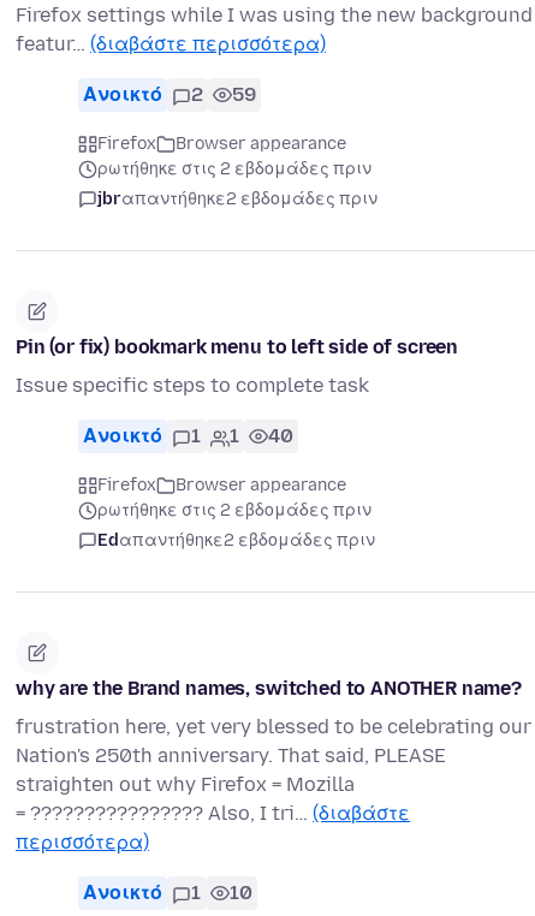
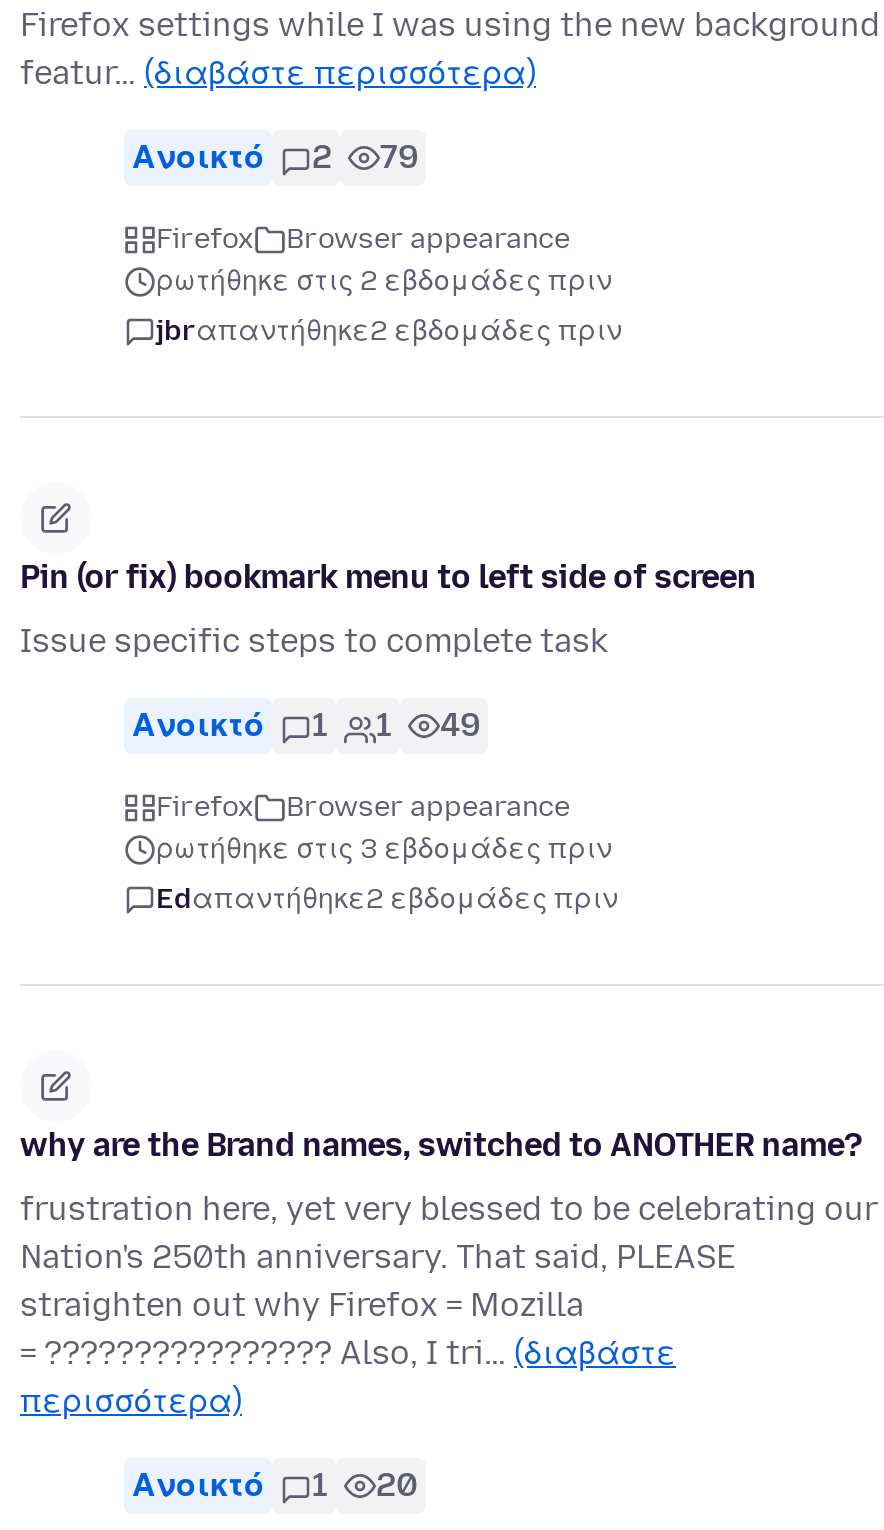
- Ανοικτό 2 59
+ Ανοικτό 2 79

- Ανοικτό 1 1 40
+ Ανοικτό 1 1 49

- ρωτήθηκε στις 2 εβδομάδες πριν
+ ρωτήθηκε στις 3 εβδομάδες πριν

- Ανοικτό 1 10
+ Ανοικτό 1 20
